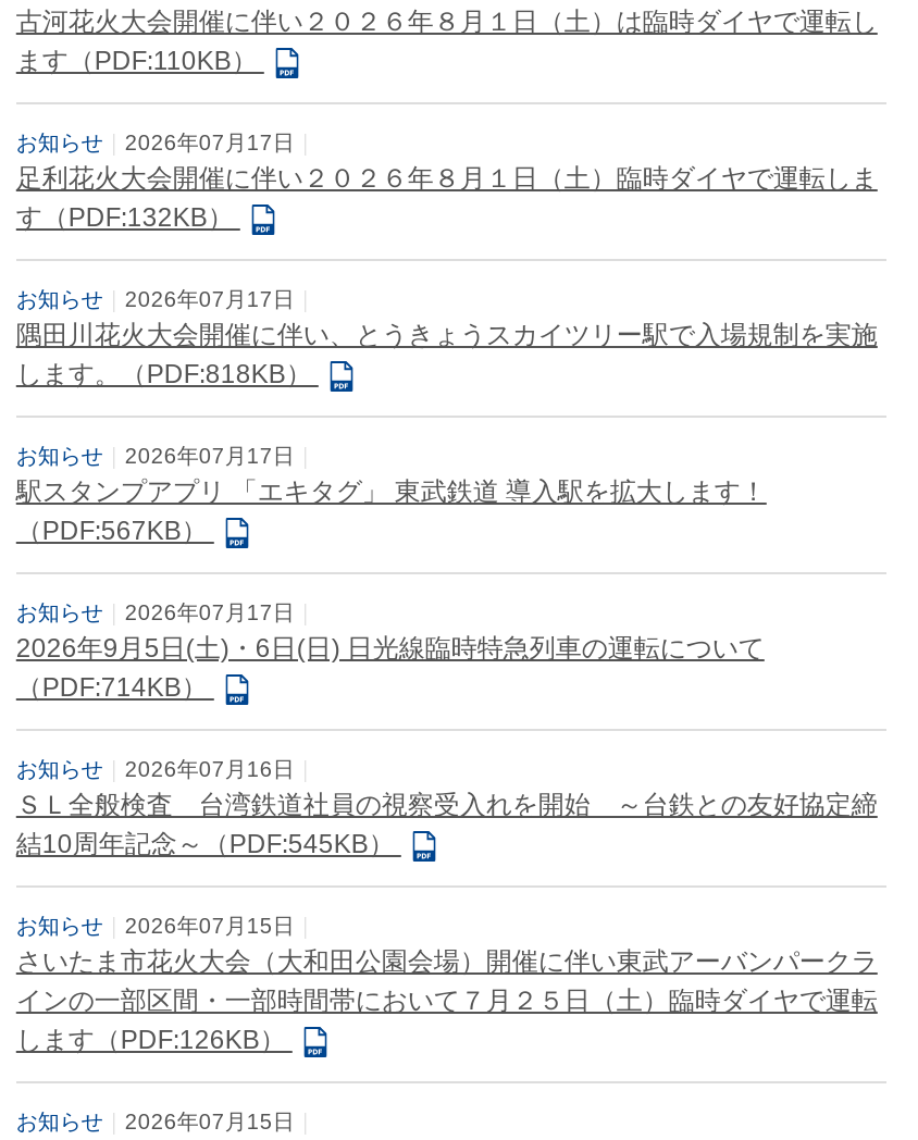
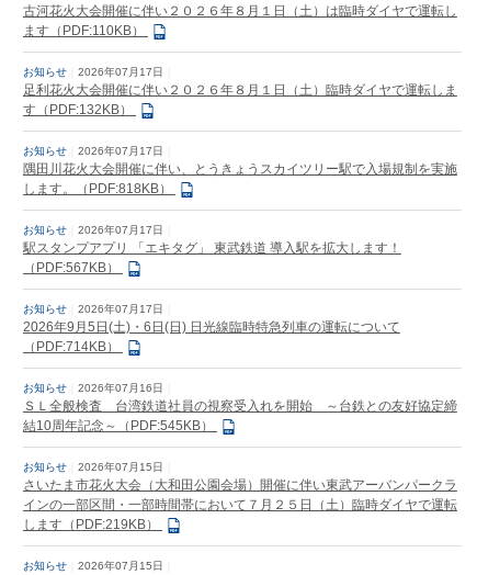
- します（PDF:126KB）
+ します（PDF:219KB）
